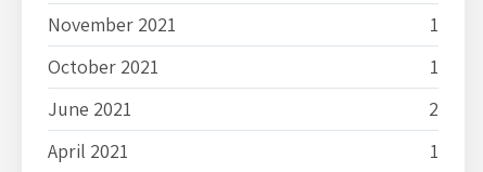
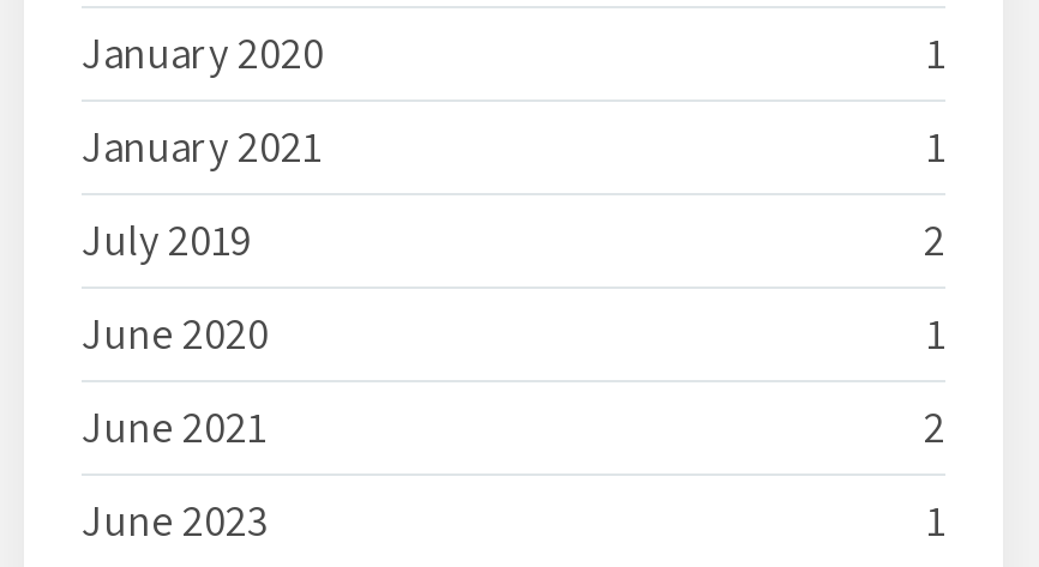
- November 2021
+ January 2020

- October 2021
+ January 2021
+ 1
+ July 2019
+ 2
+ June 2020

- April 2021
+ June 2023
